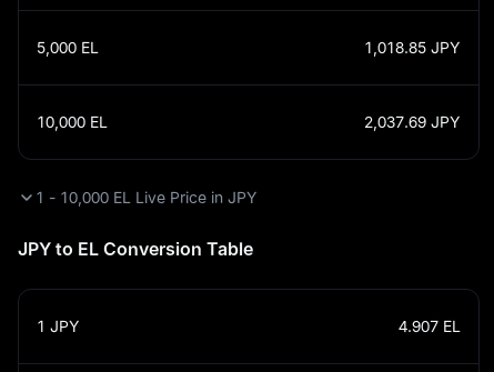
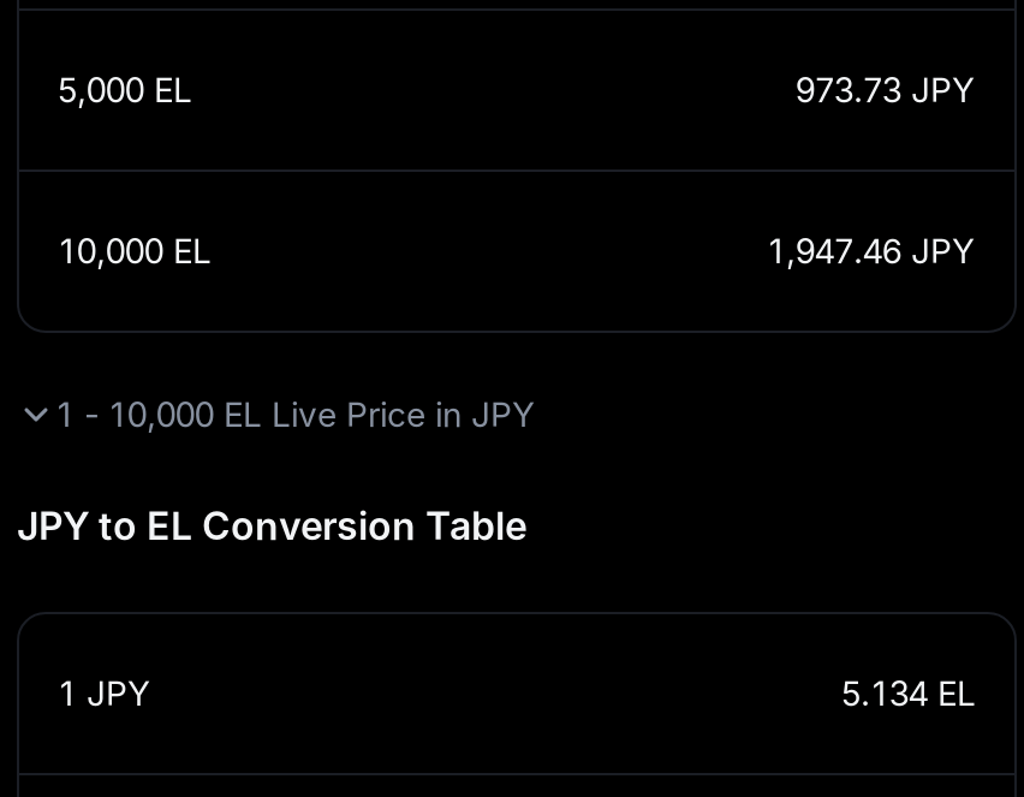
- 1,018.85 JPY
+ 973.73 JPY

- 2,037.69 JPY
+ 1,947.46 JPY

- 4.907 EL
+ 5.134 EL
